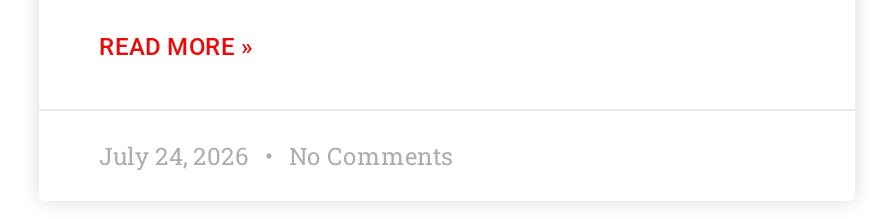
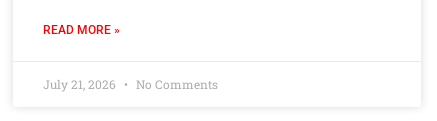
- July 24, 2026 No Comments
+ July 21, 2026 No Comments
